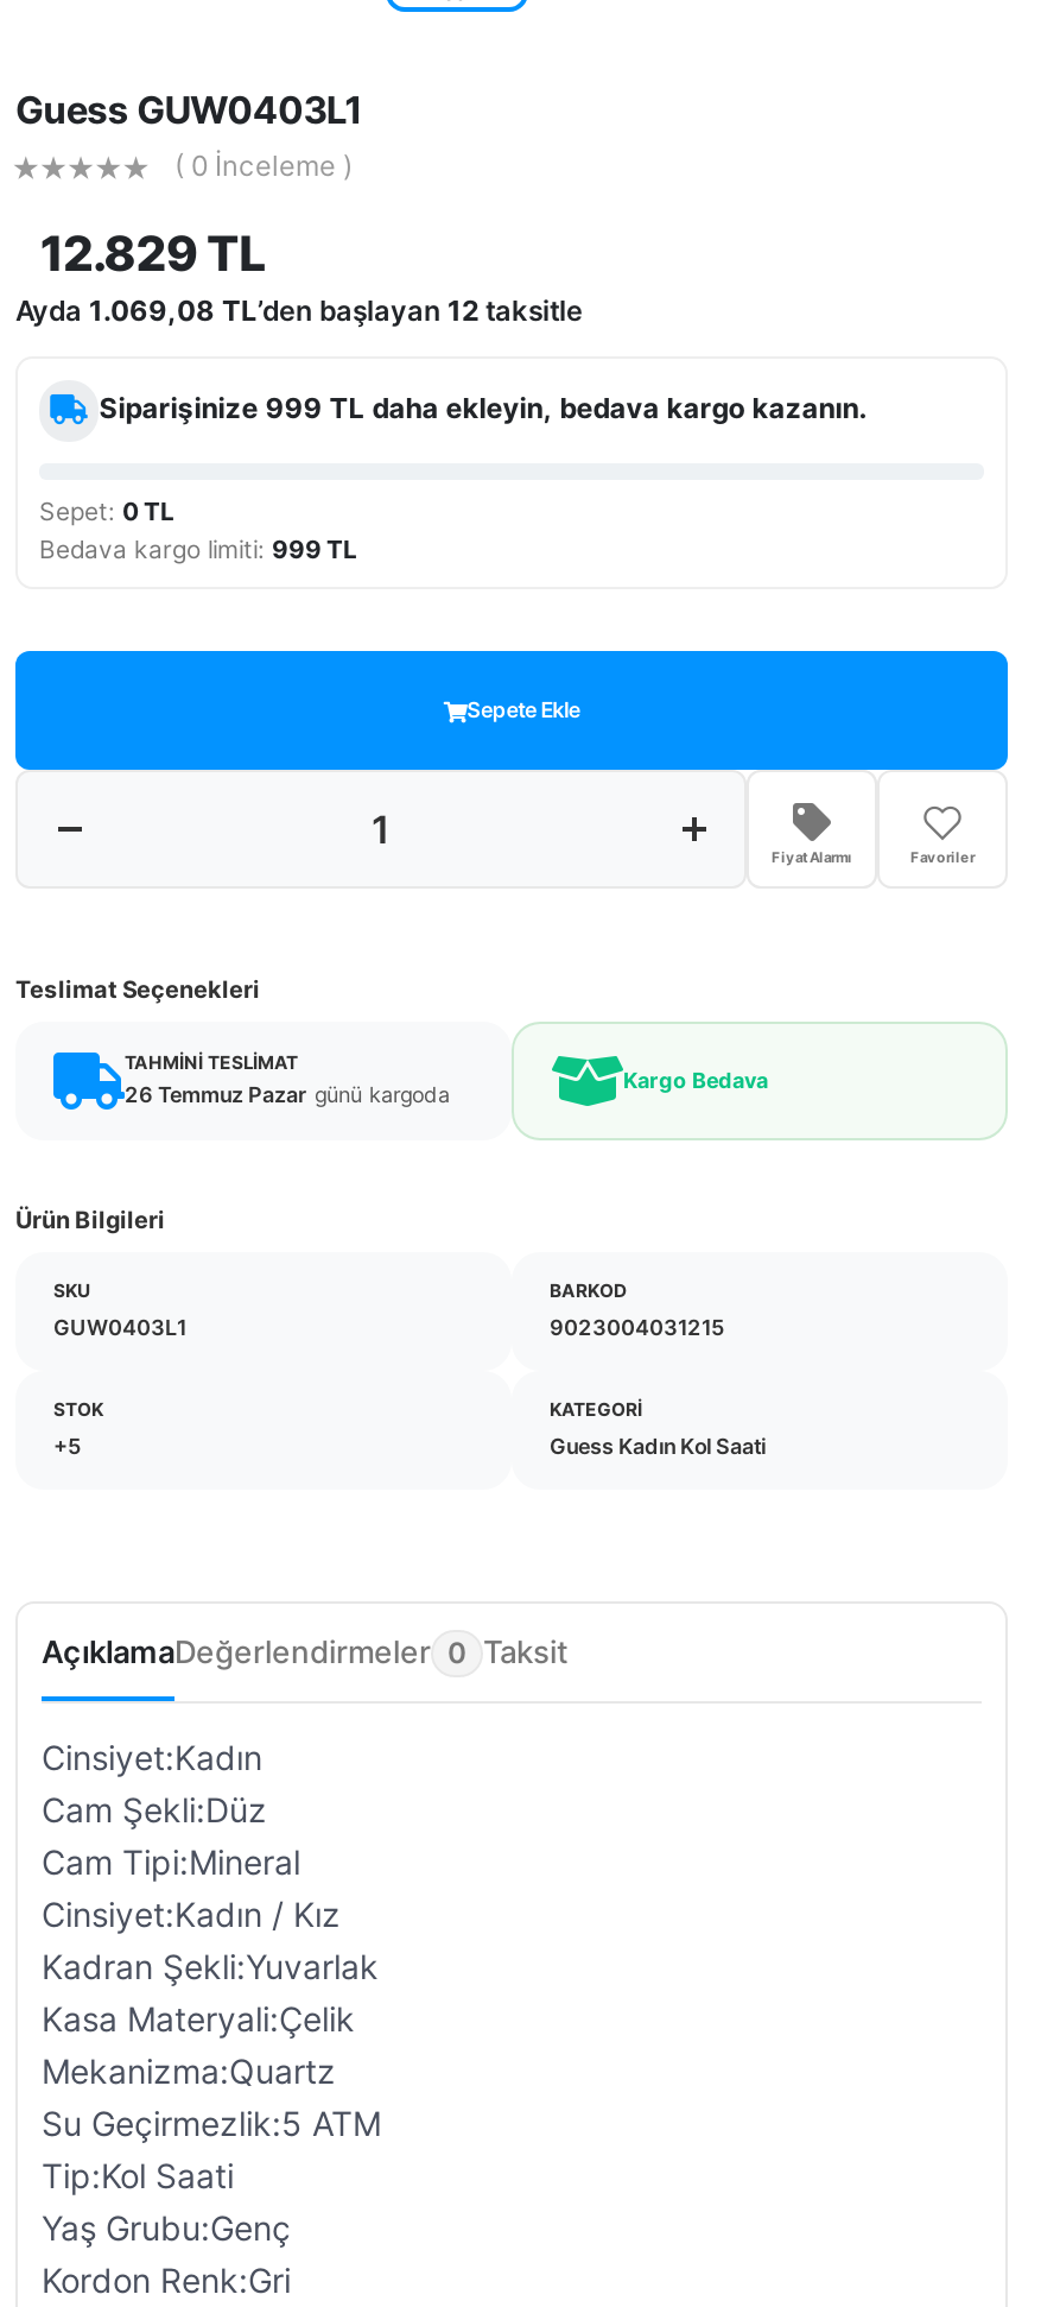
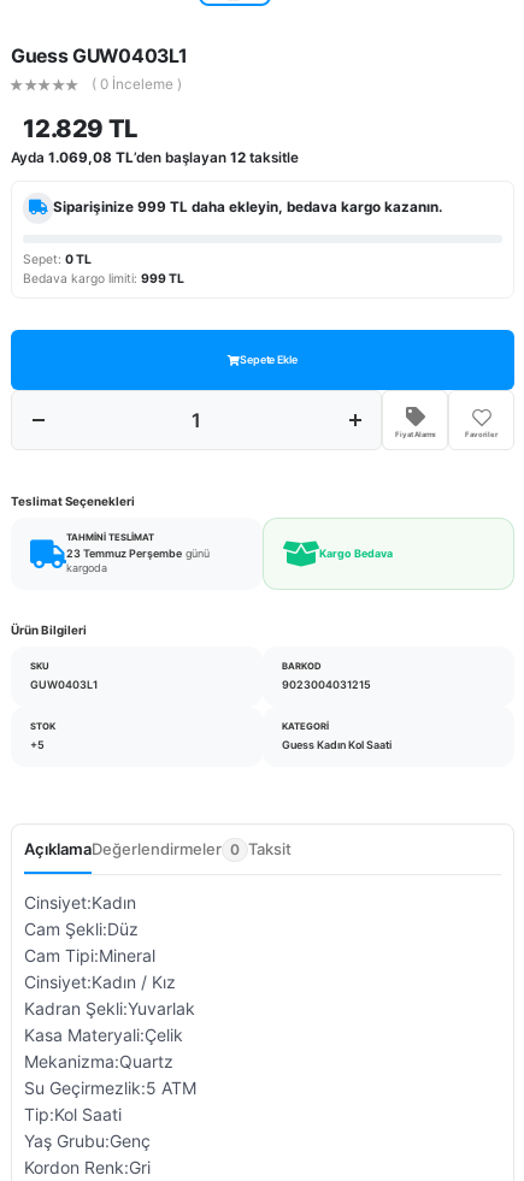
- 26 Temmuz Pazar günü kargoda
+ 23 Temmuz Perşembe günü
+ kargoda
